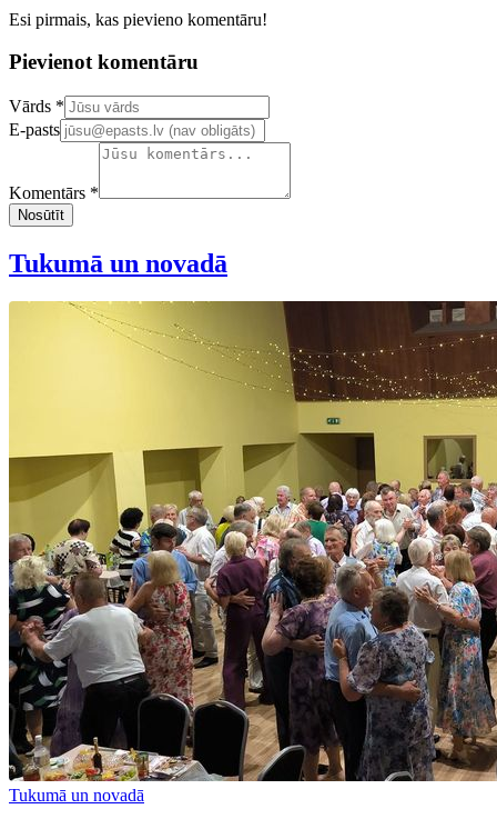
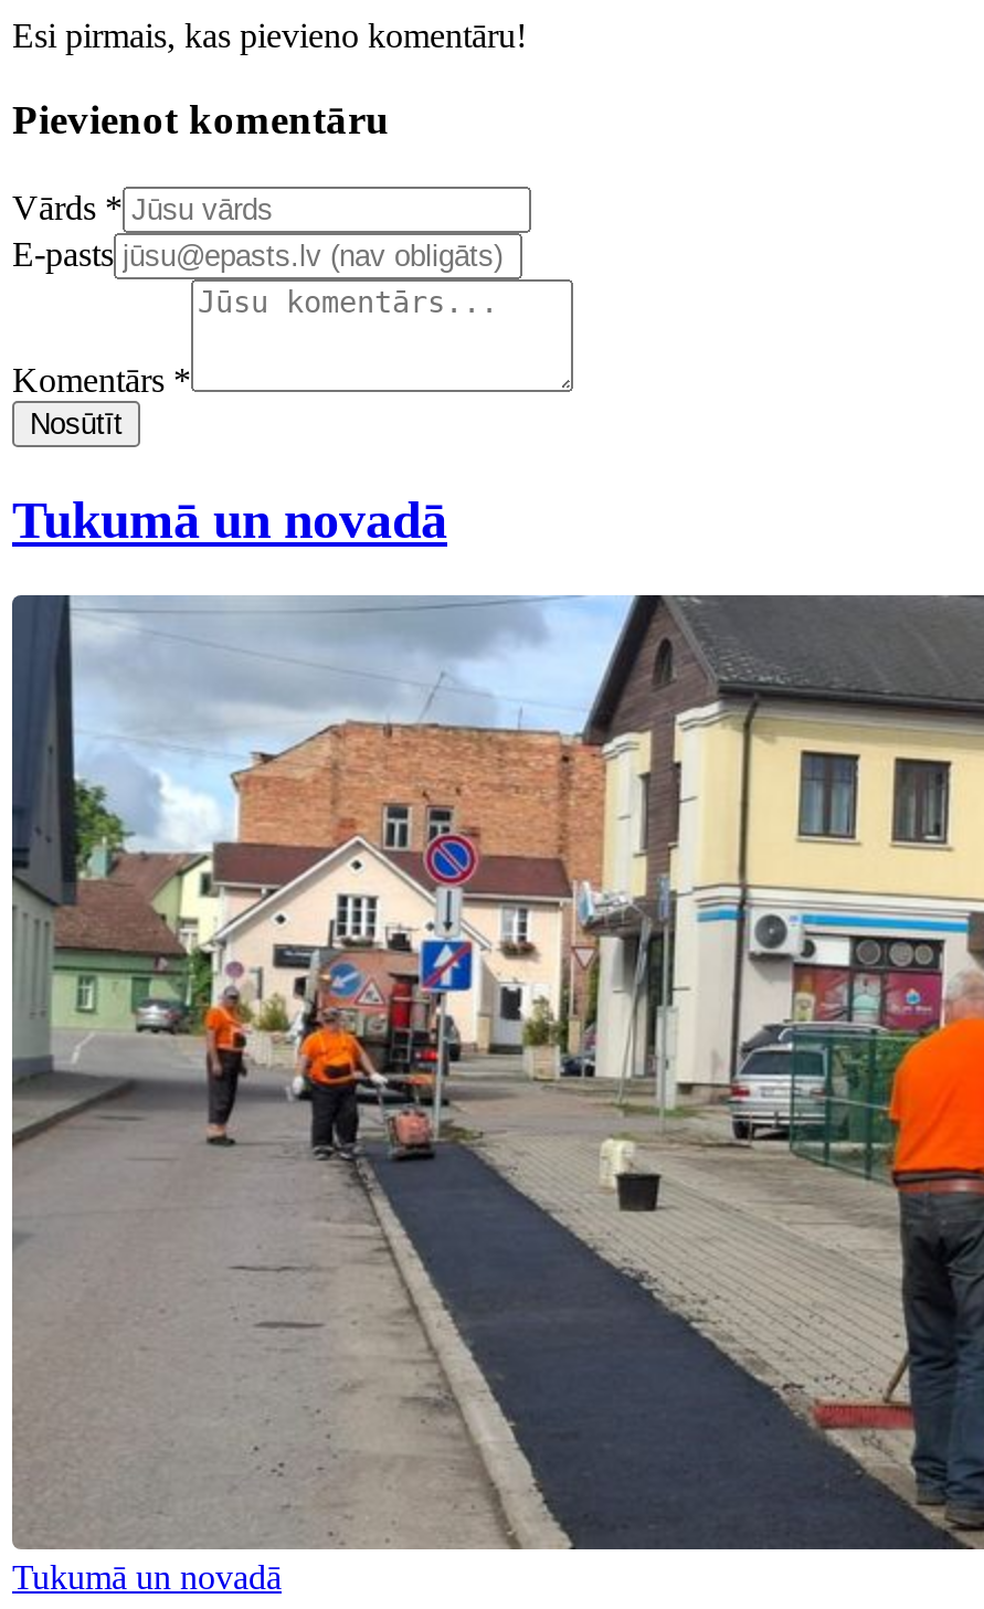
- [image]
+ [image]
